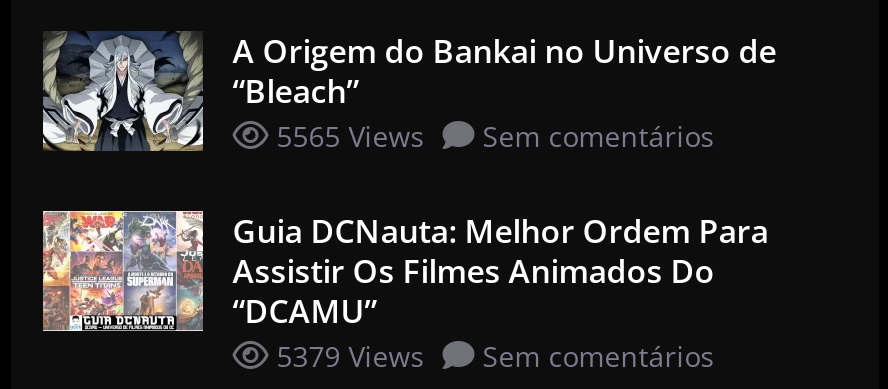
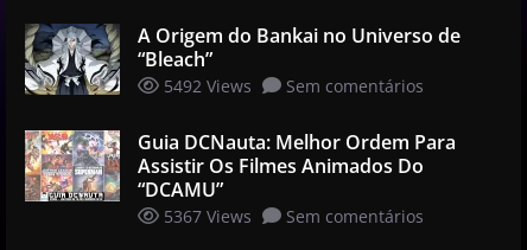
- 5565 Views Sem comentários
+ 5492 Views Sem comentários

- 5379 Views Sem comentários
+ 5367 Views Sem comentários
